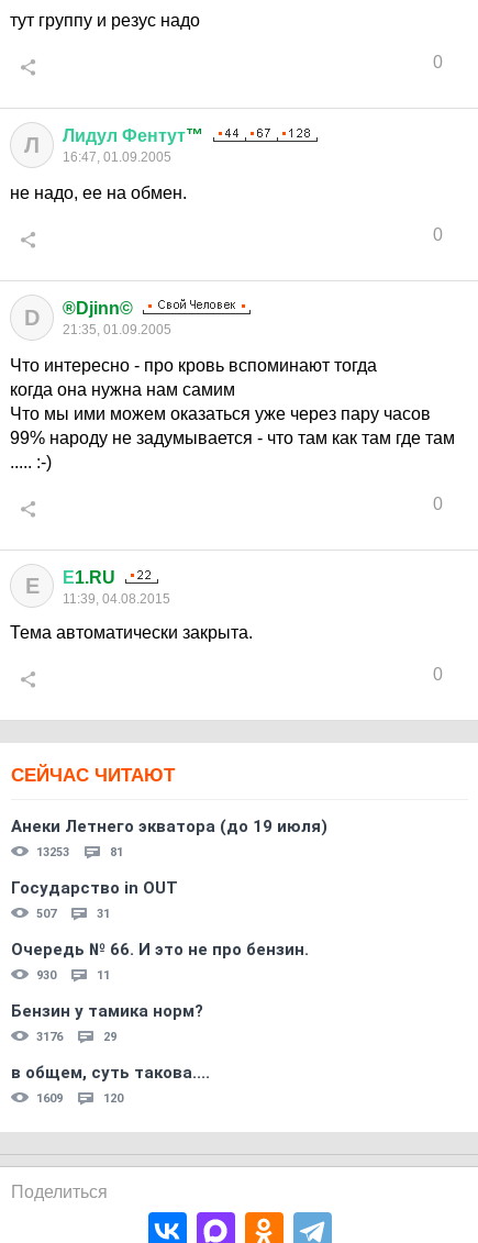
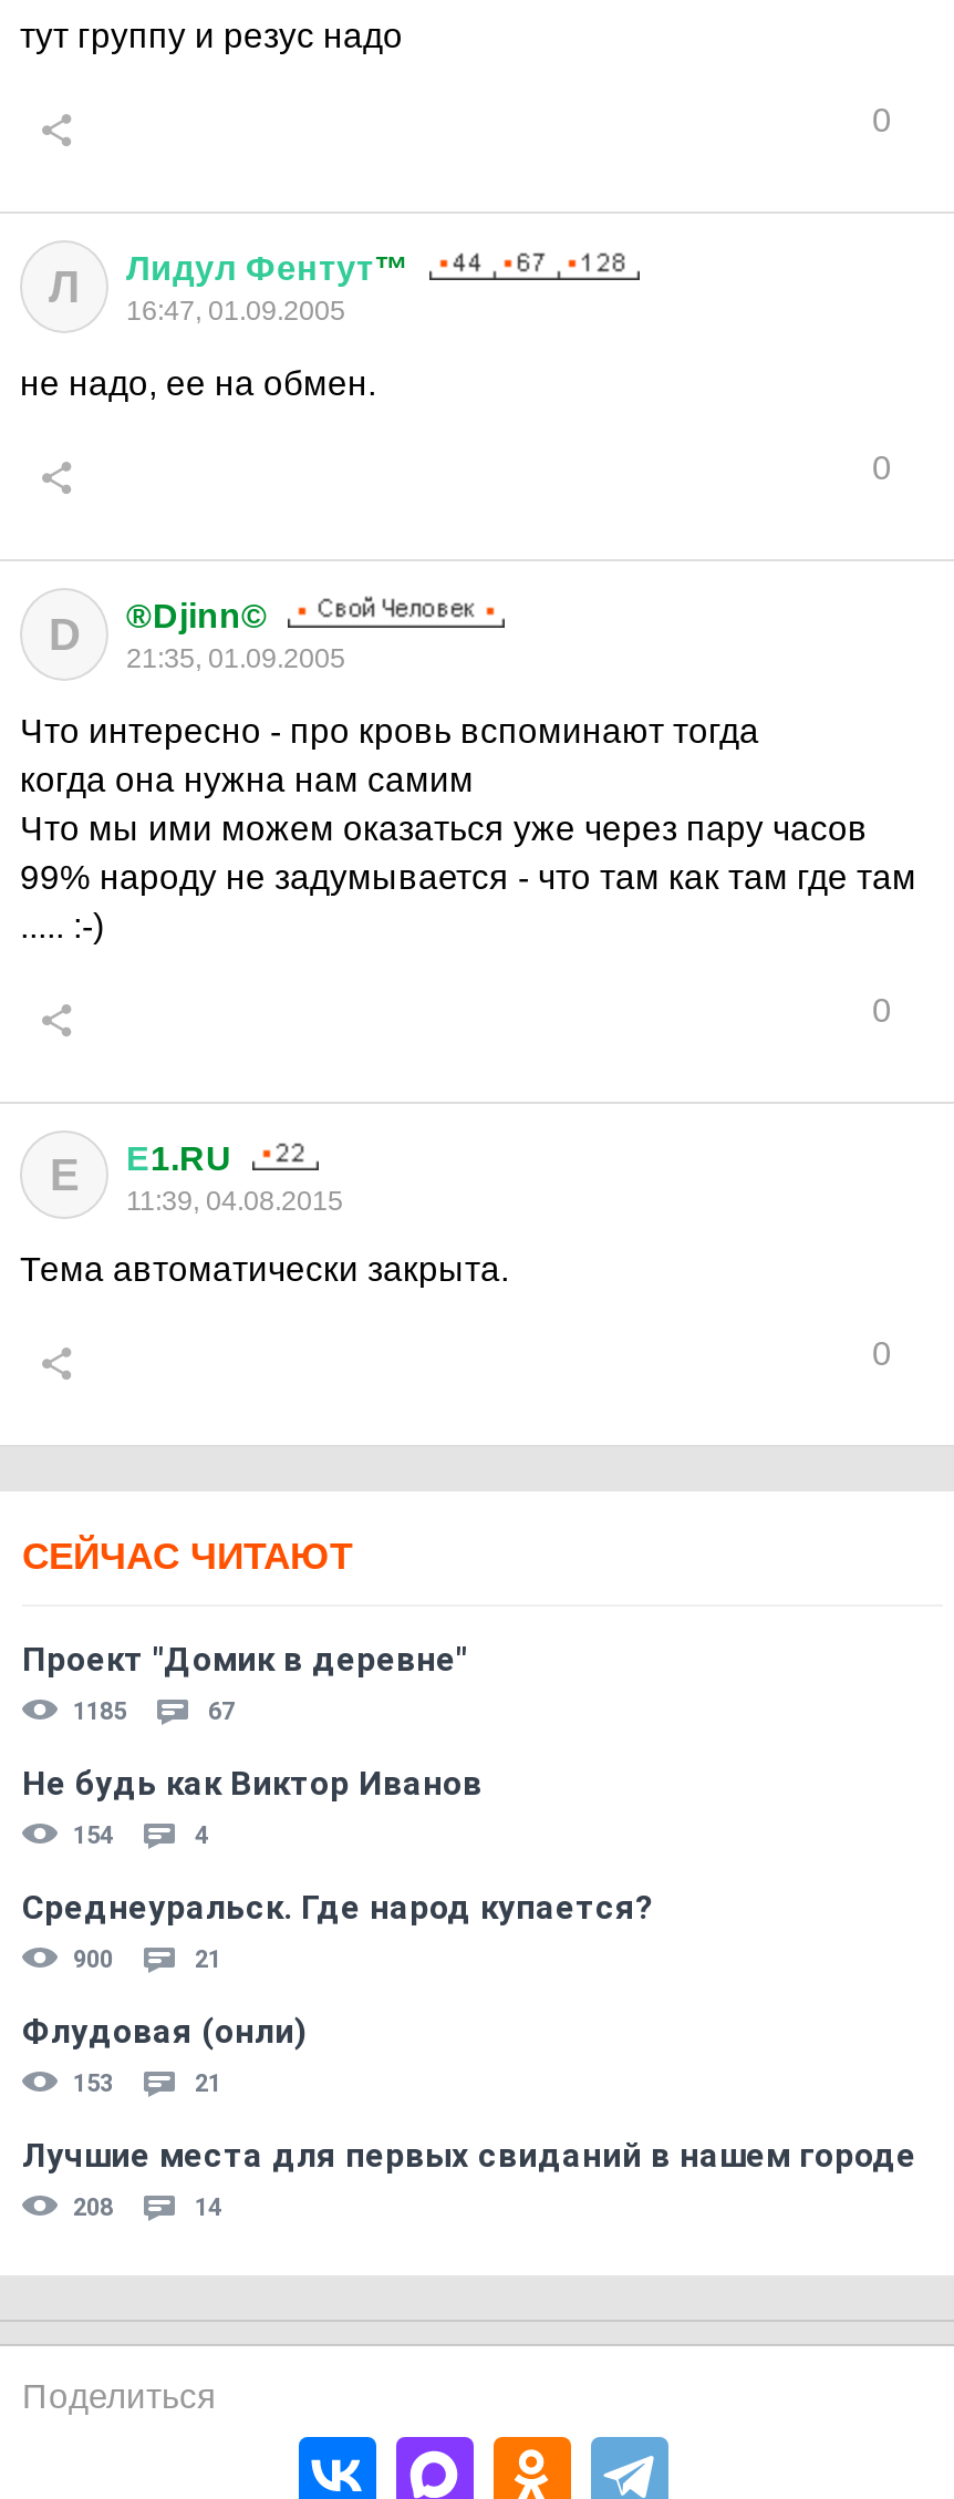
- Анеки Летнего экватора (до 19 июля)
- 13253
- 81
+ Проект "Домик в деревне"
+ 1185
+ 67

- Государство in OUT
- 507
- 31
+ Не будь как Виктор Иванов
+ 154
+ 4

- Очередь № 66. И это не про бензин.
- 930
- 11
+ Среднеуральск. Где народ купается?
+ 900
+ 21

- Бензин у тамика норм?
- 3176
- 29
+ Флудовая (онли)
+ 153
+ 21

- в общем, суть такова....
- 1609
- 120
+ Лучшие места для первых свиданий в нашем городе
+ 208
+ 14
